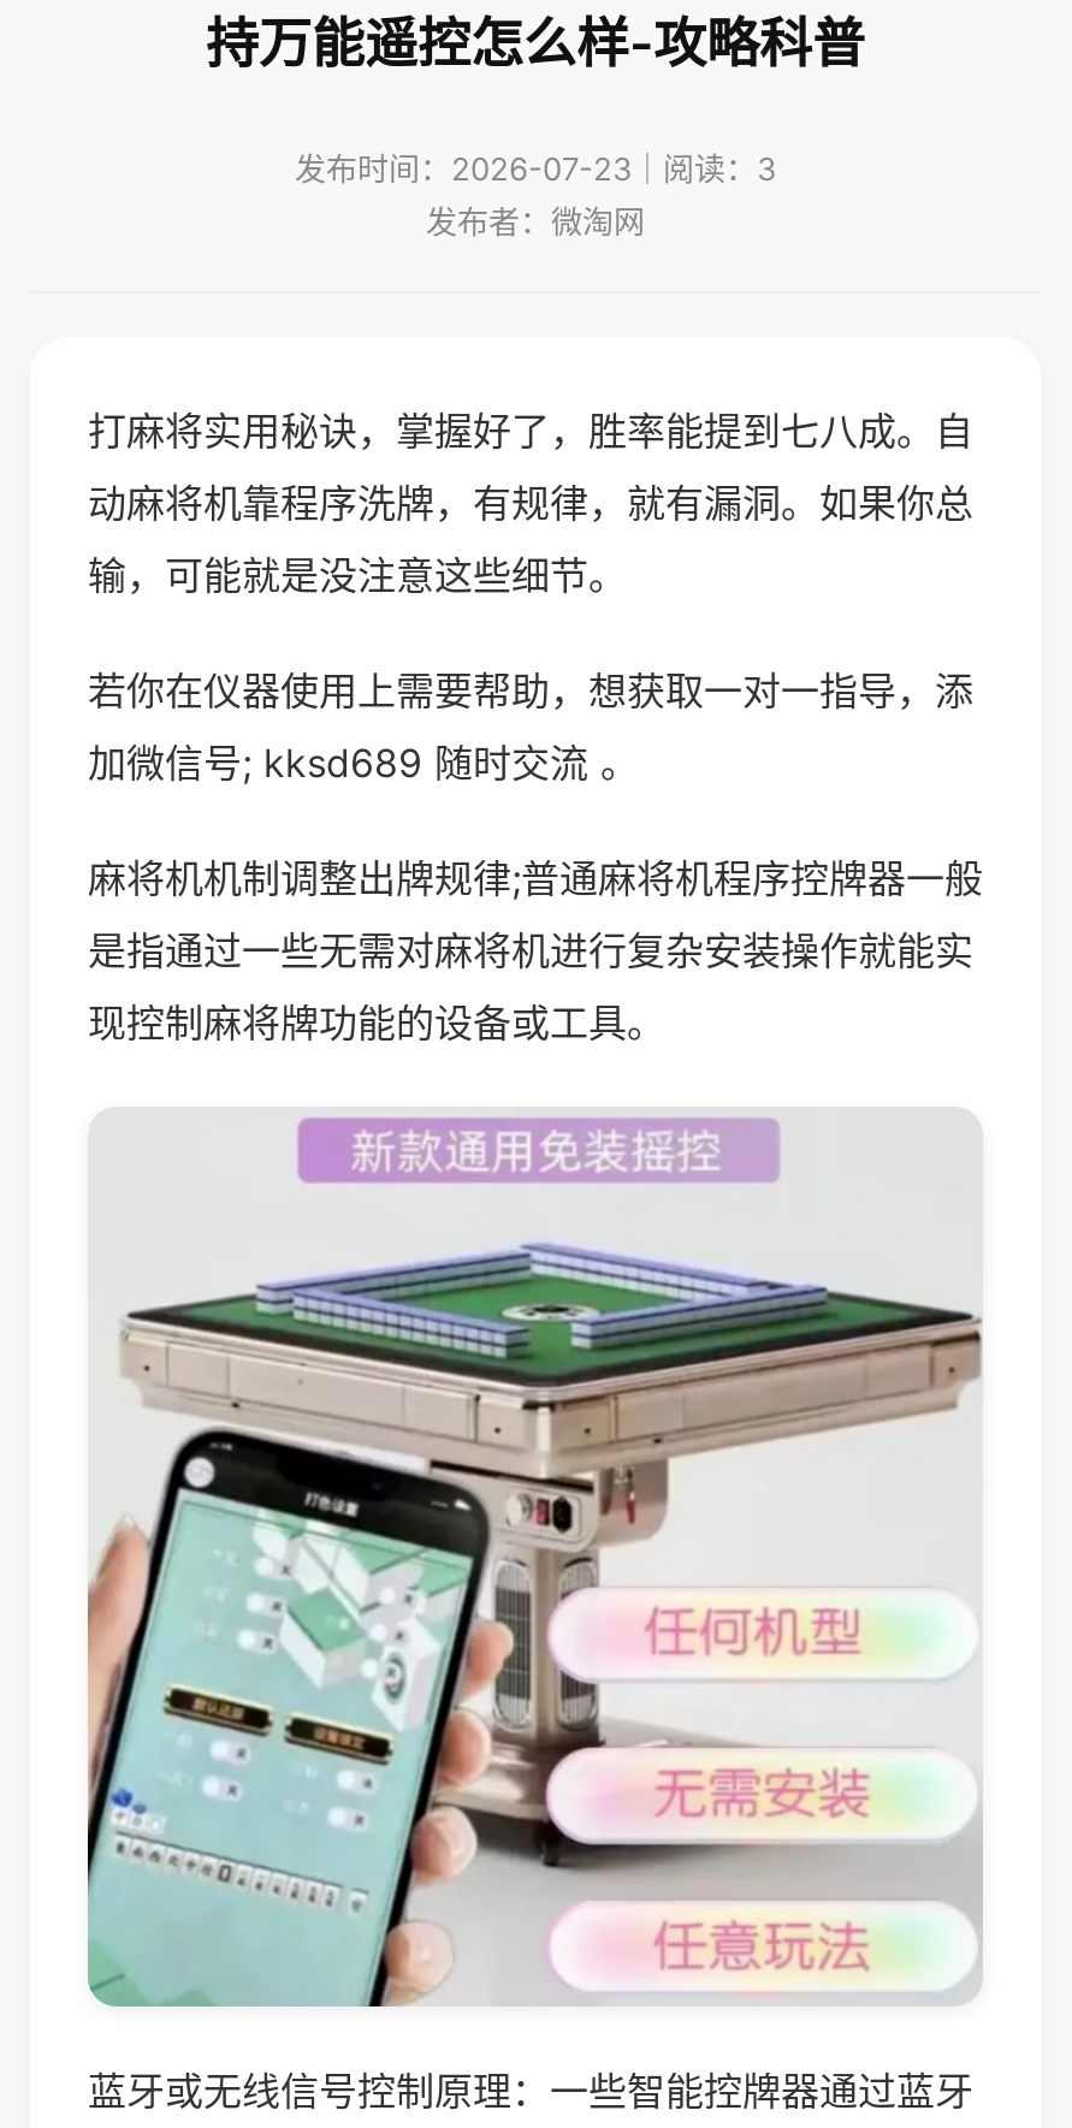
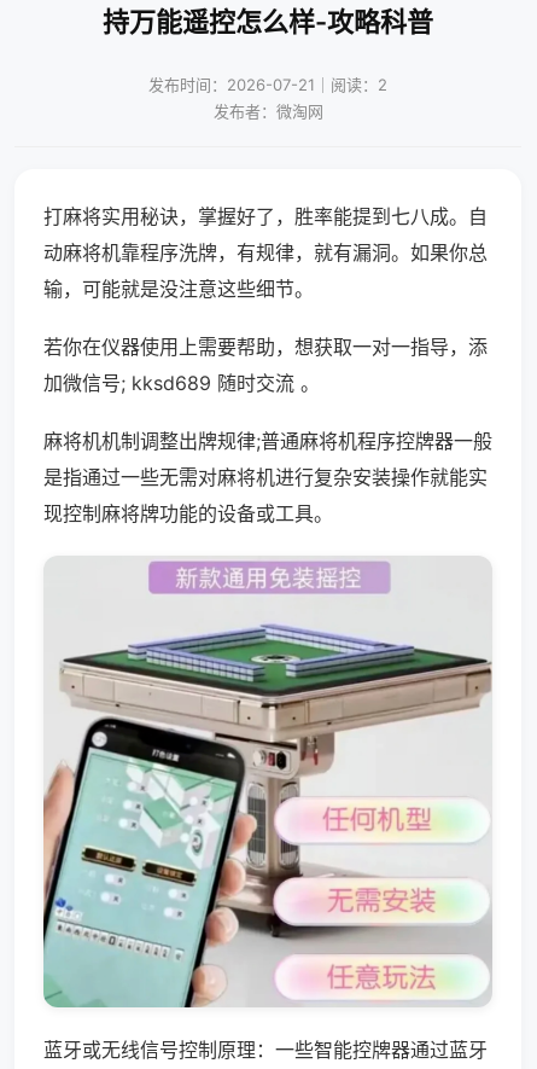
- 发布时间：2026-07-23｜阅读：3
+ 发布时间：2026-07-21｜阅读：2
